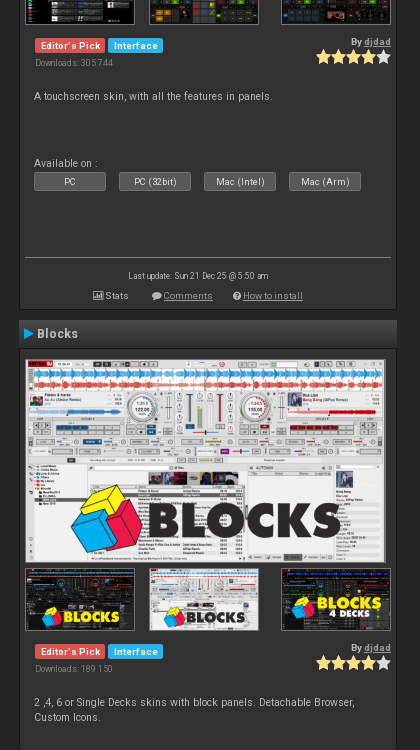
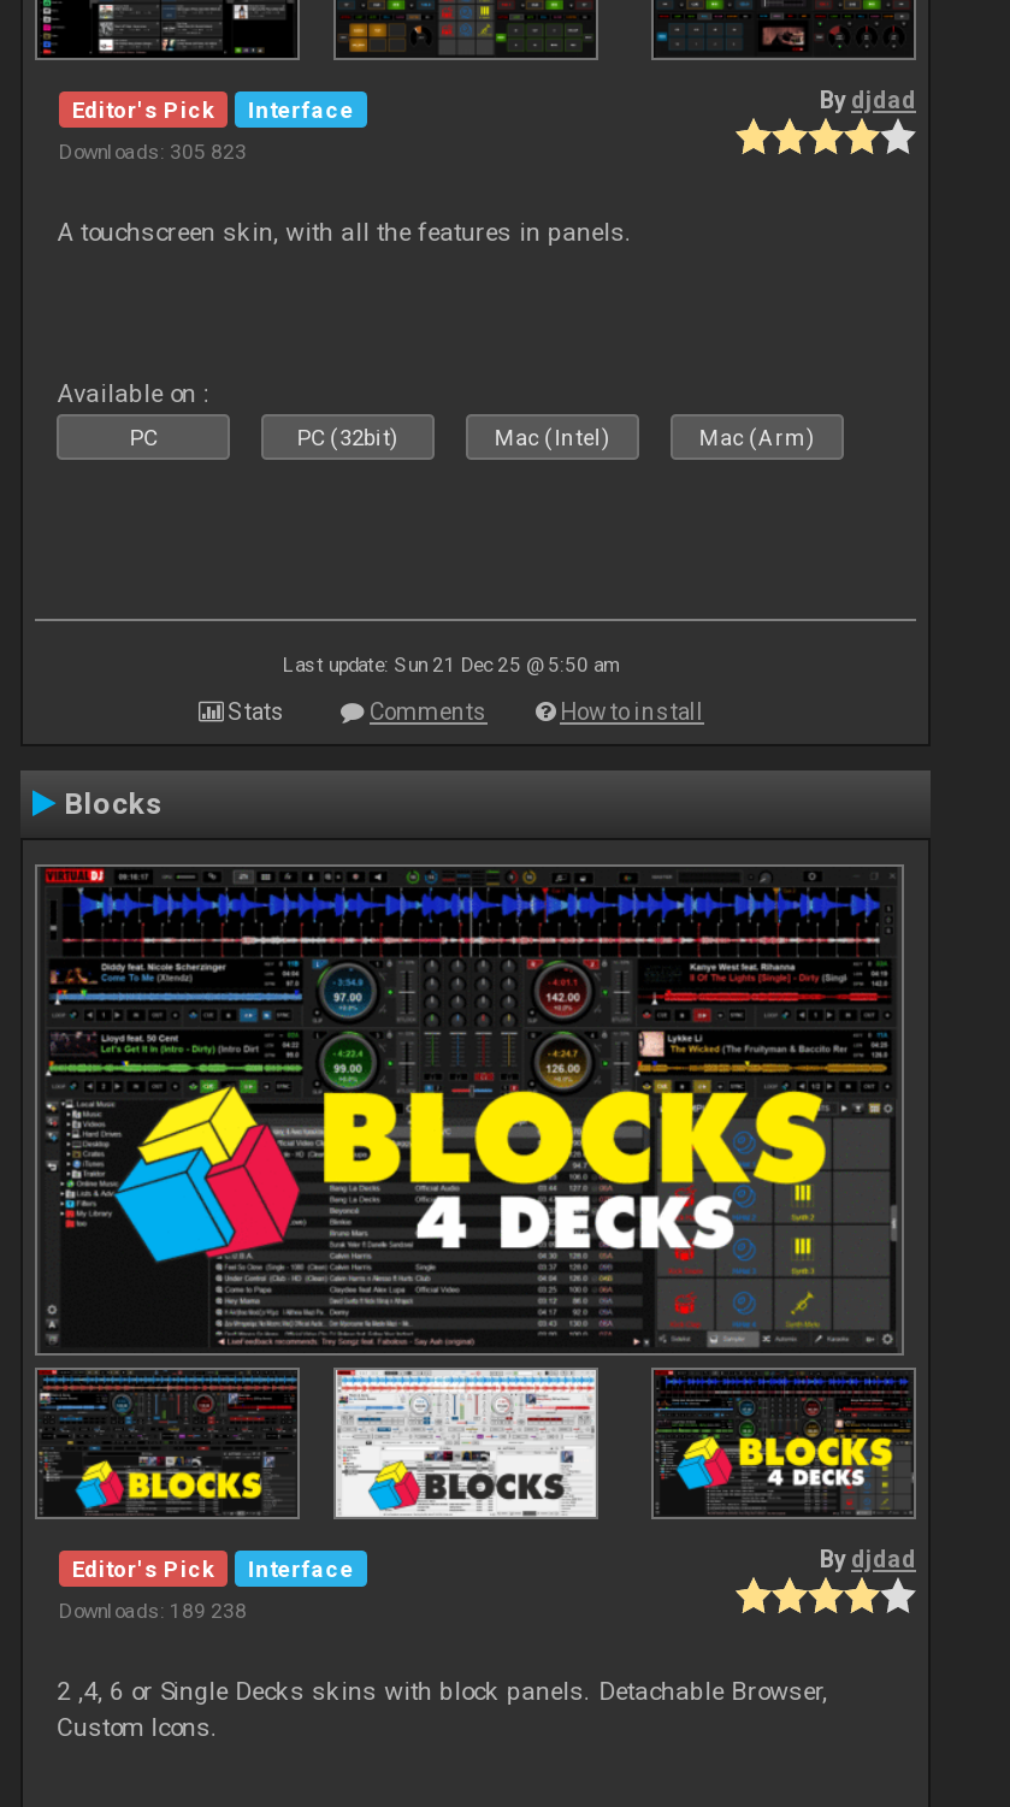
- Downloads: 305 744
+ Downloads: 305 823

- [image]
+ [image]

- Downloads: 189 150
+ Downloads: 189 238
